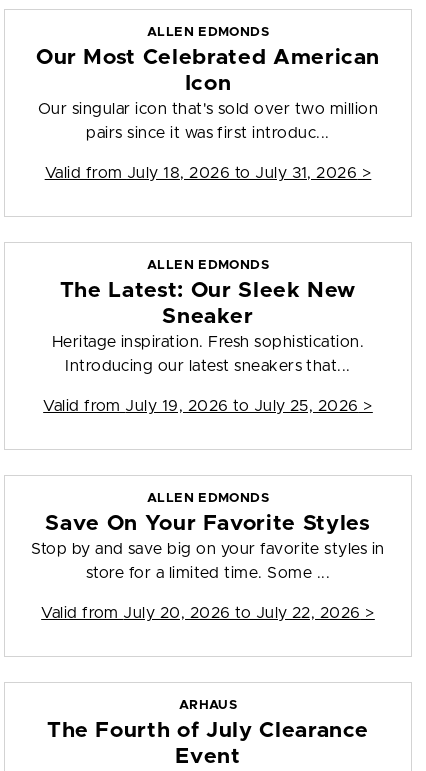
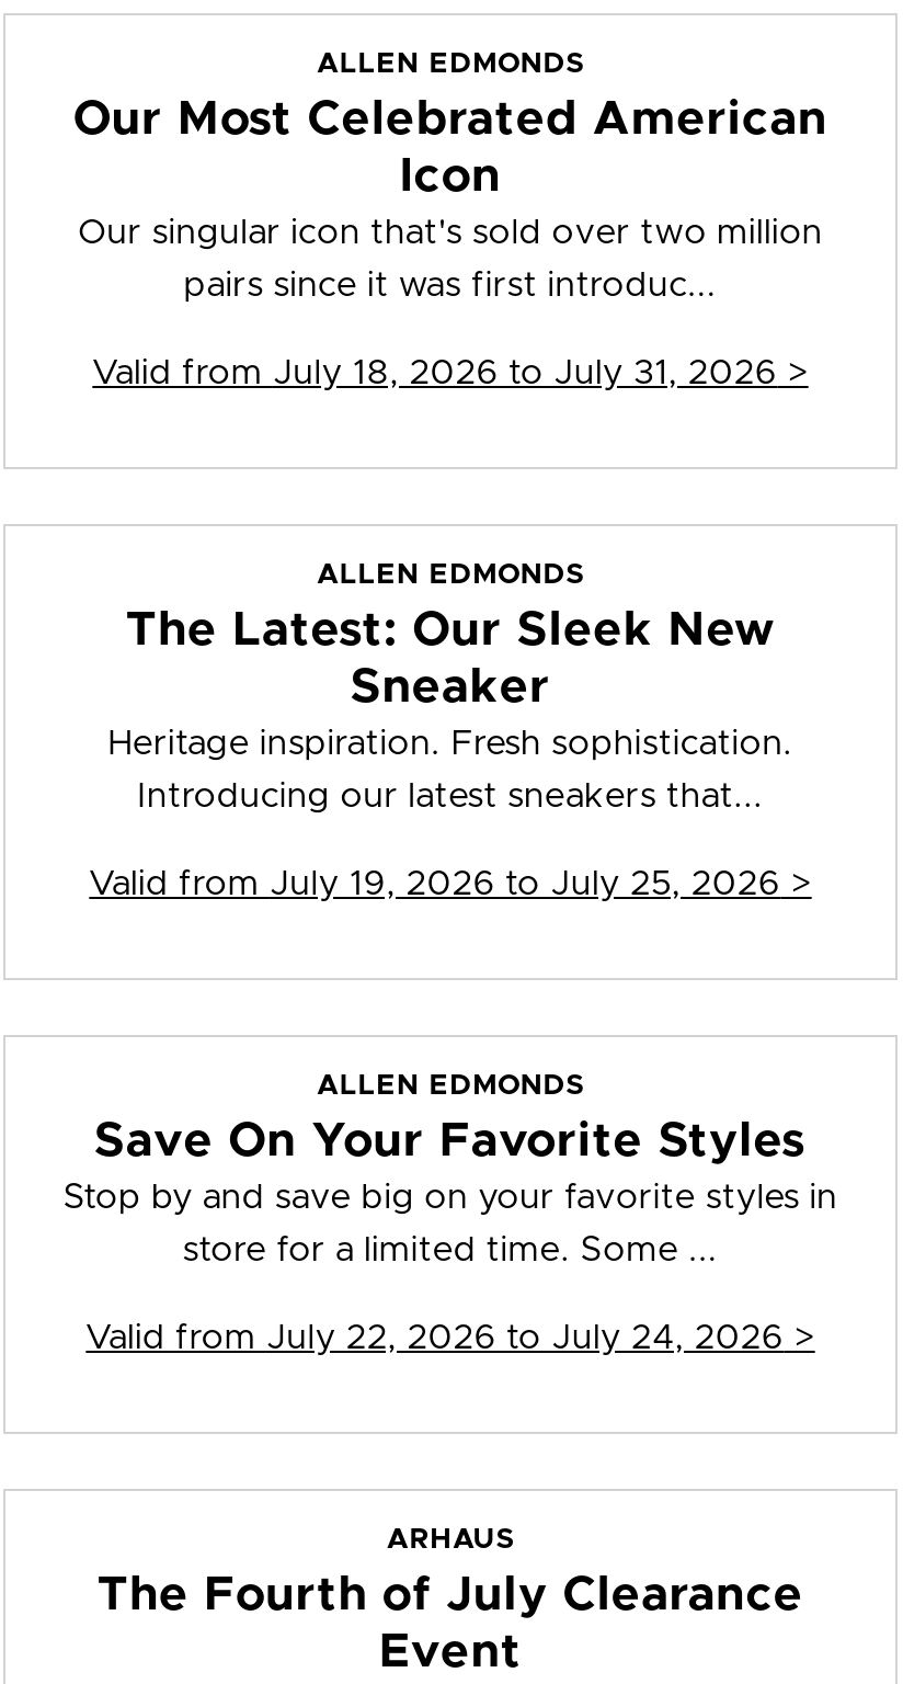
- Valid from July 20, 2026 to July 22, 2026 >
+ Valid from July 22, 2026 to July 24, 2026 >
